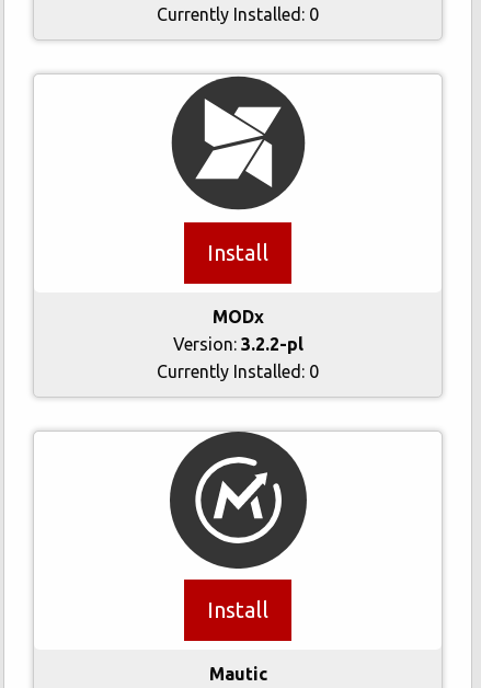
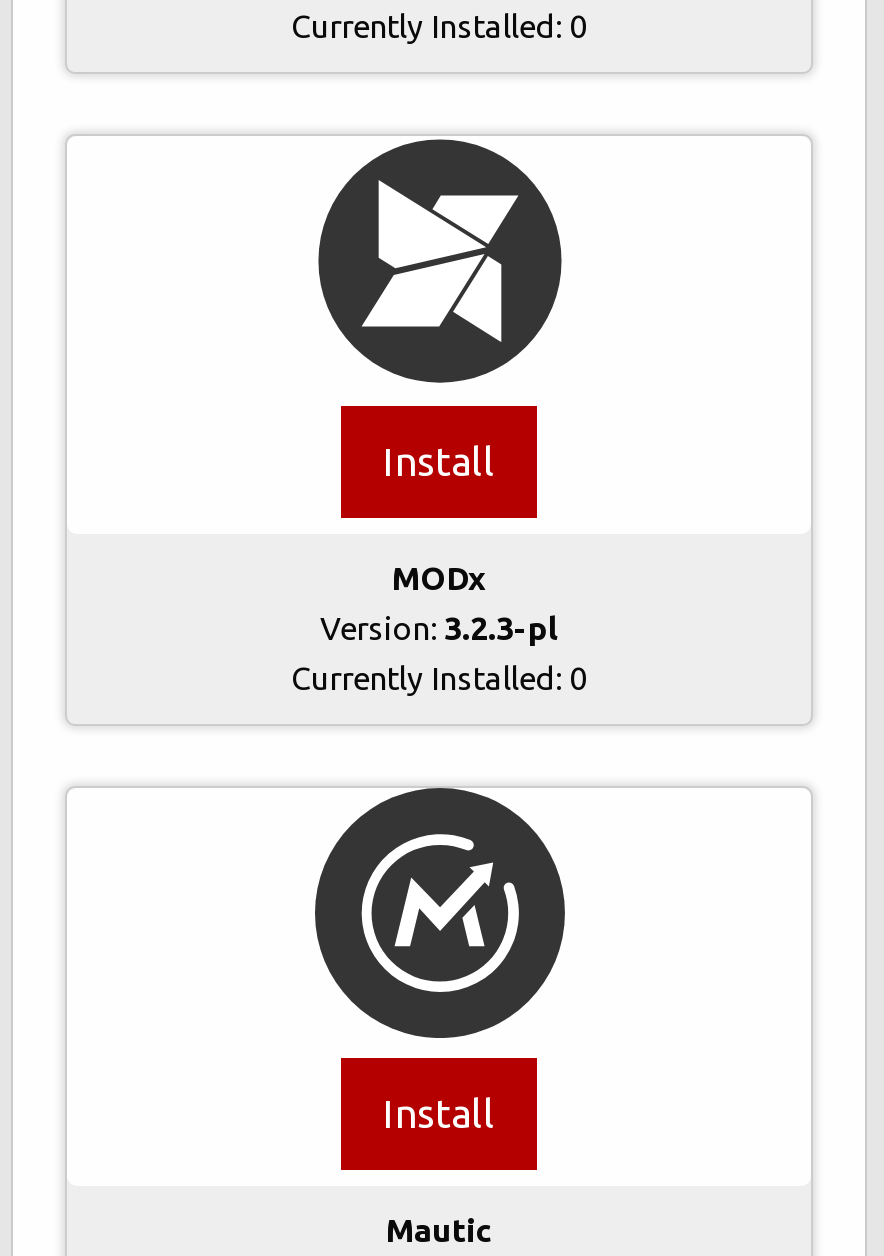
- Version: 3.2.2-pl
+ Version: 3.2.3-pl
